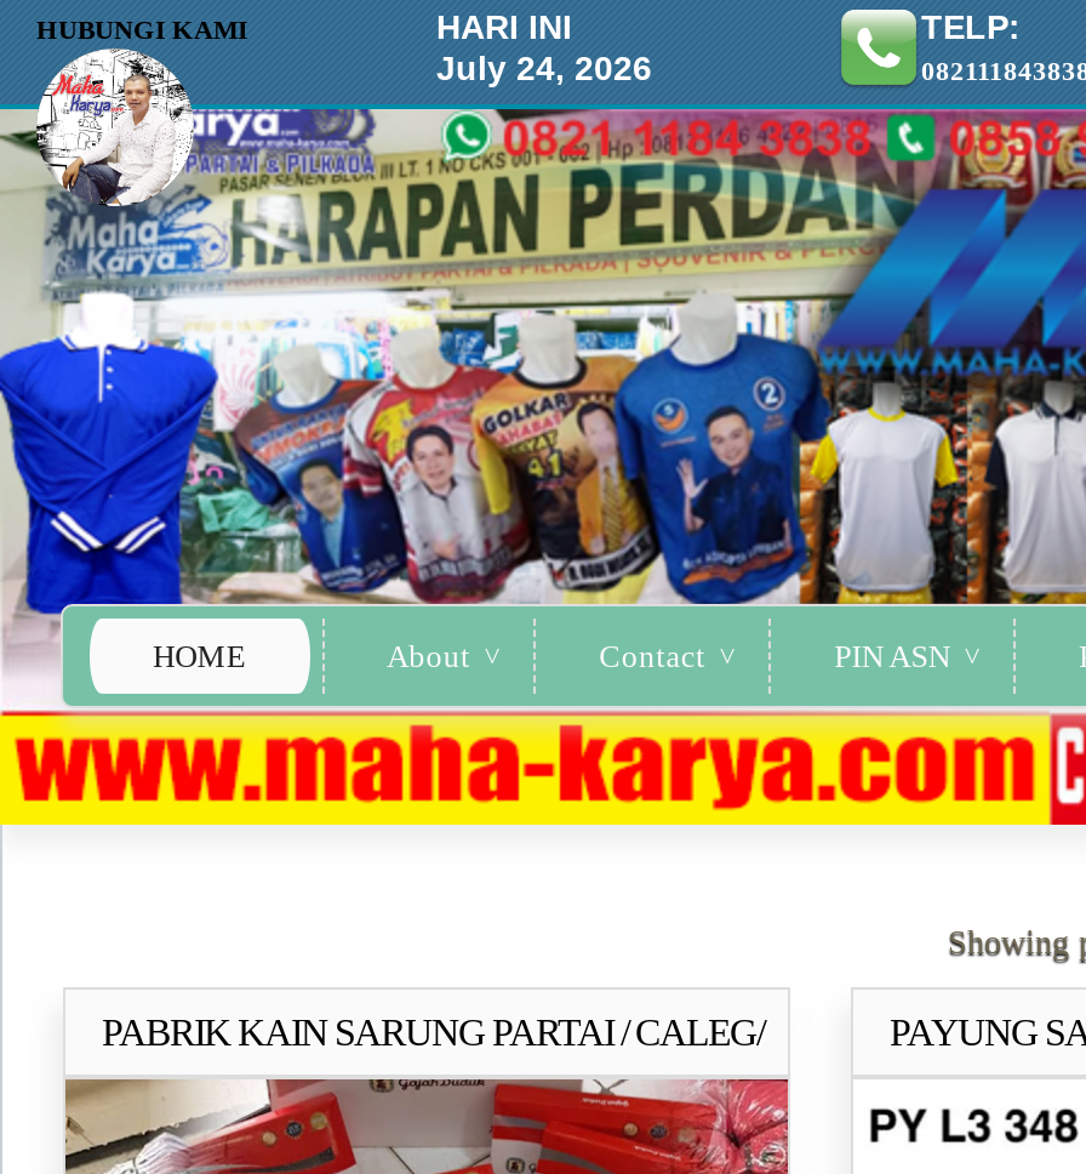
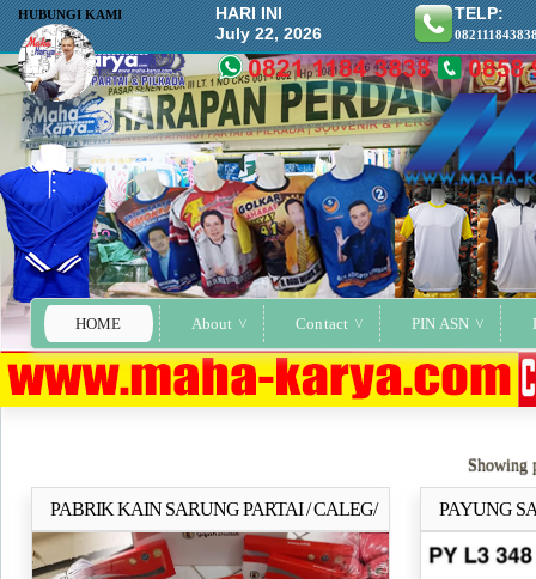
- July 24, 2026
+ July 22, 2026
